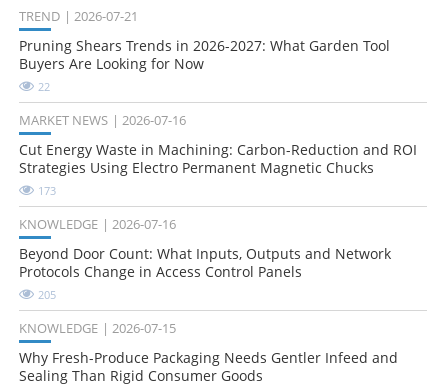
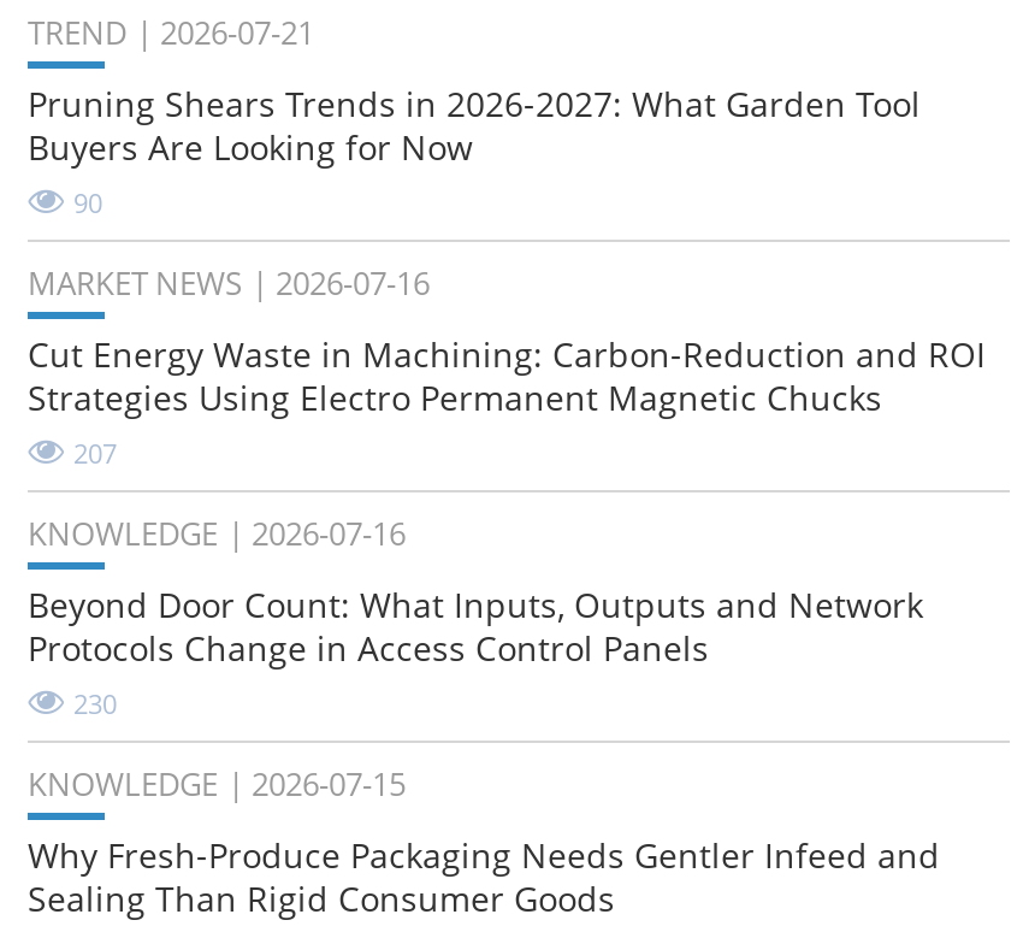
- 22
+ 90

- 173
+ 207

- 205
+ 230
